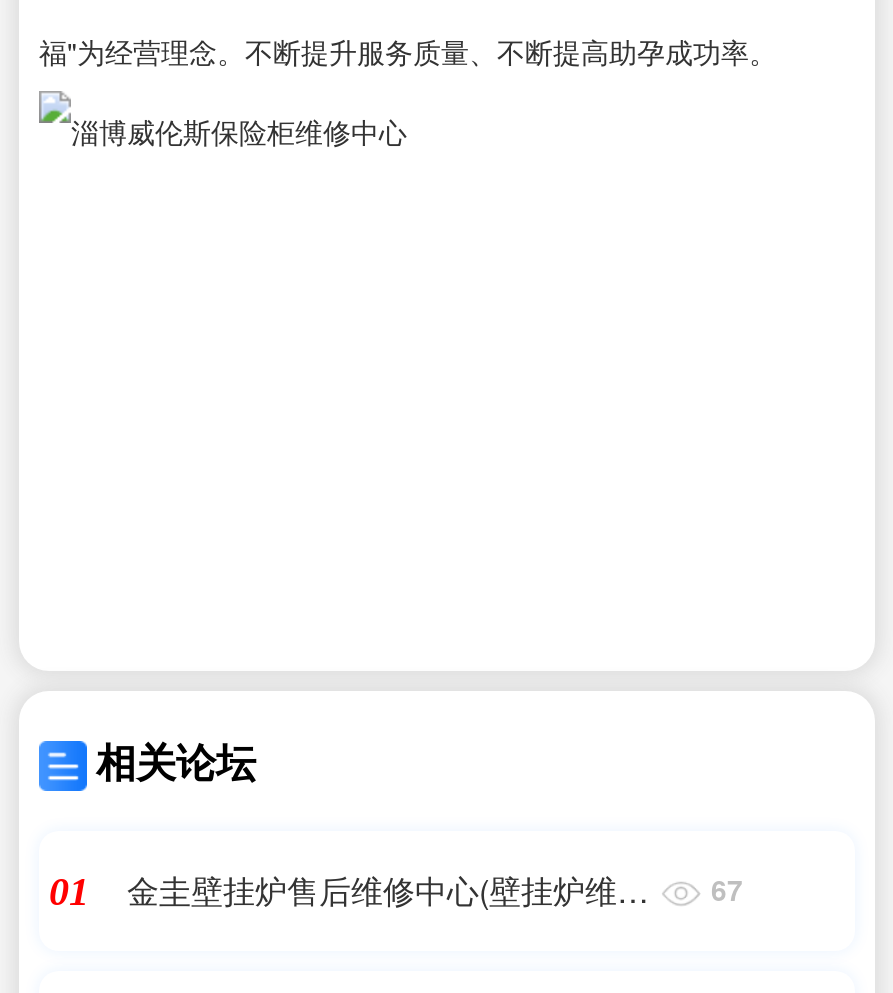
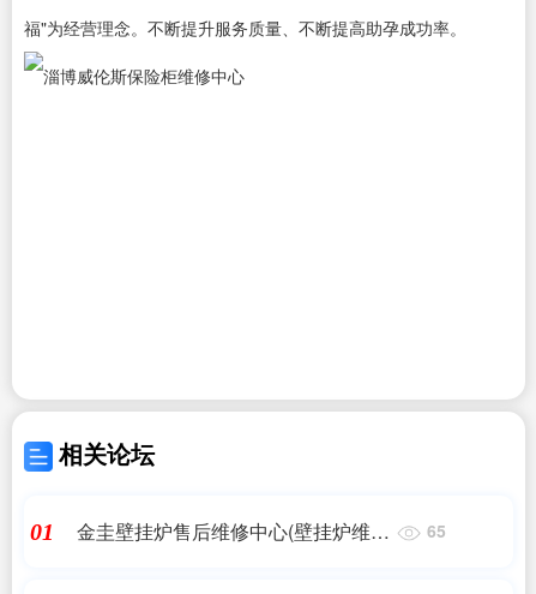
- 67
+ 65
